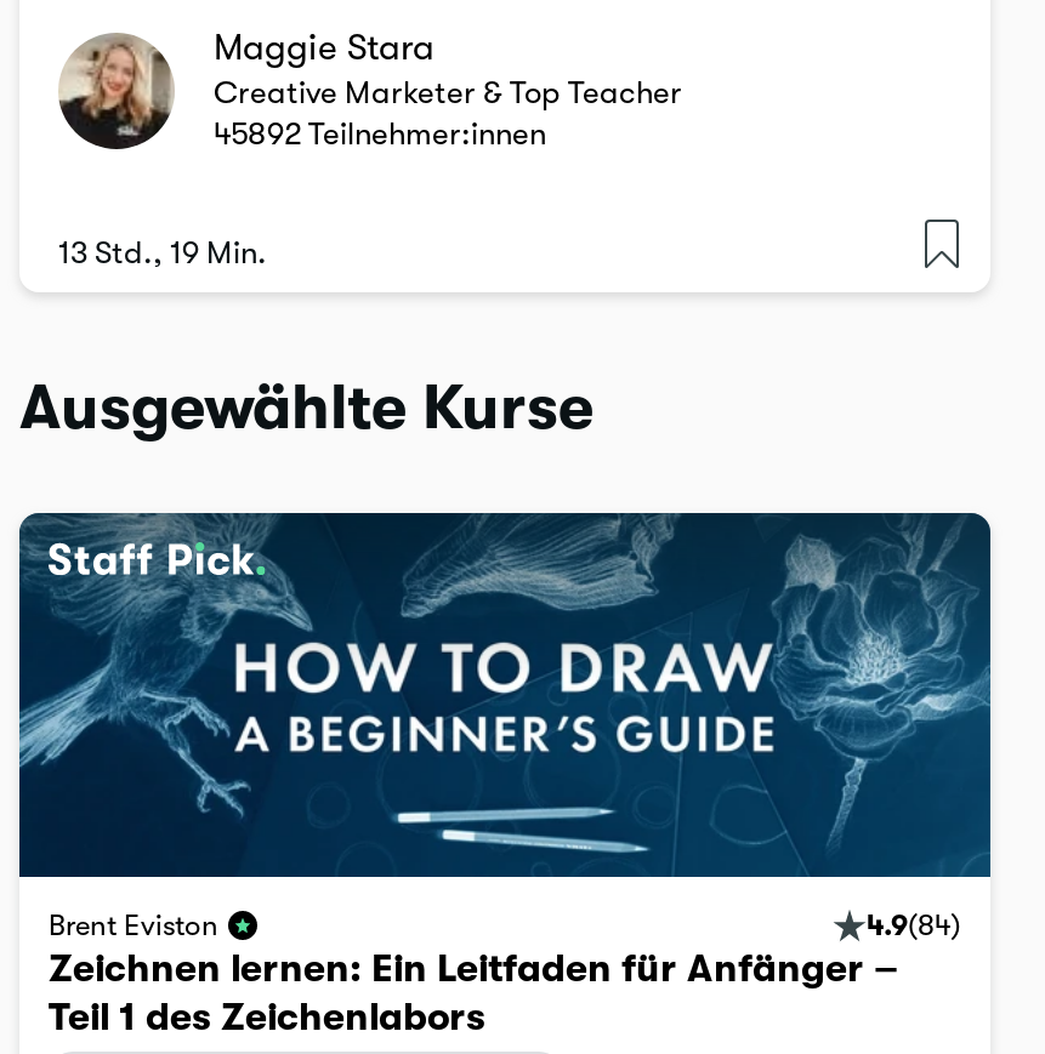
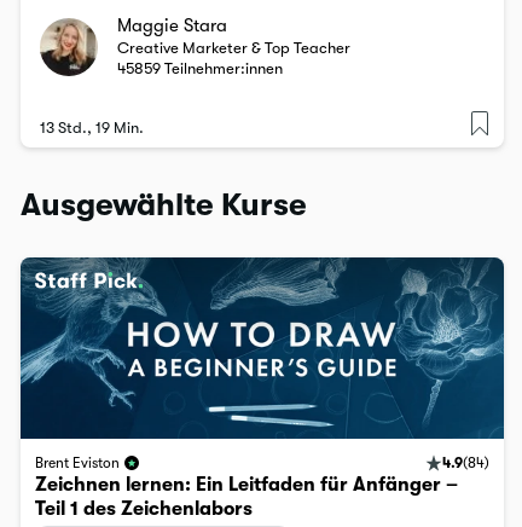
- 45892 Teilnehmer:innen
+ 45859 Teilnehmer:innen
